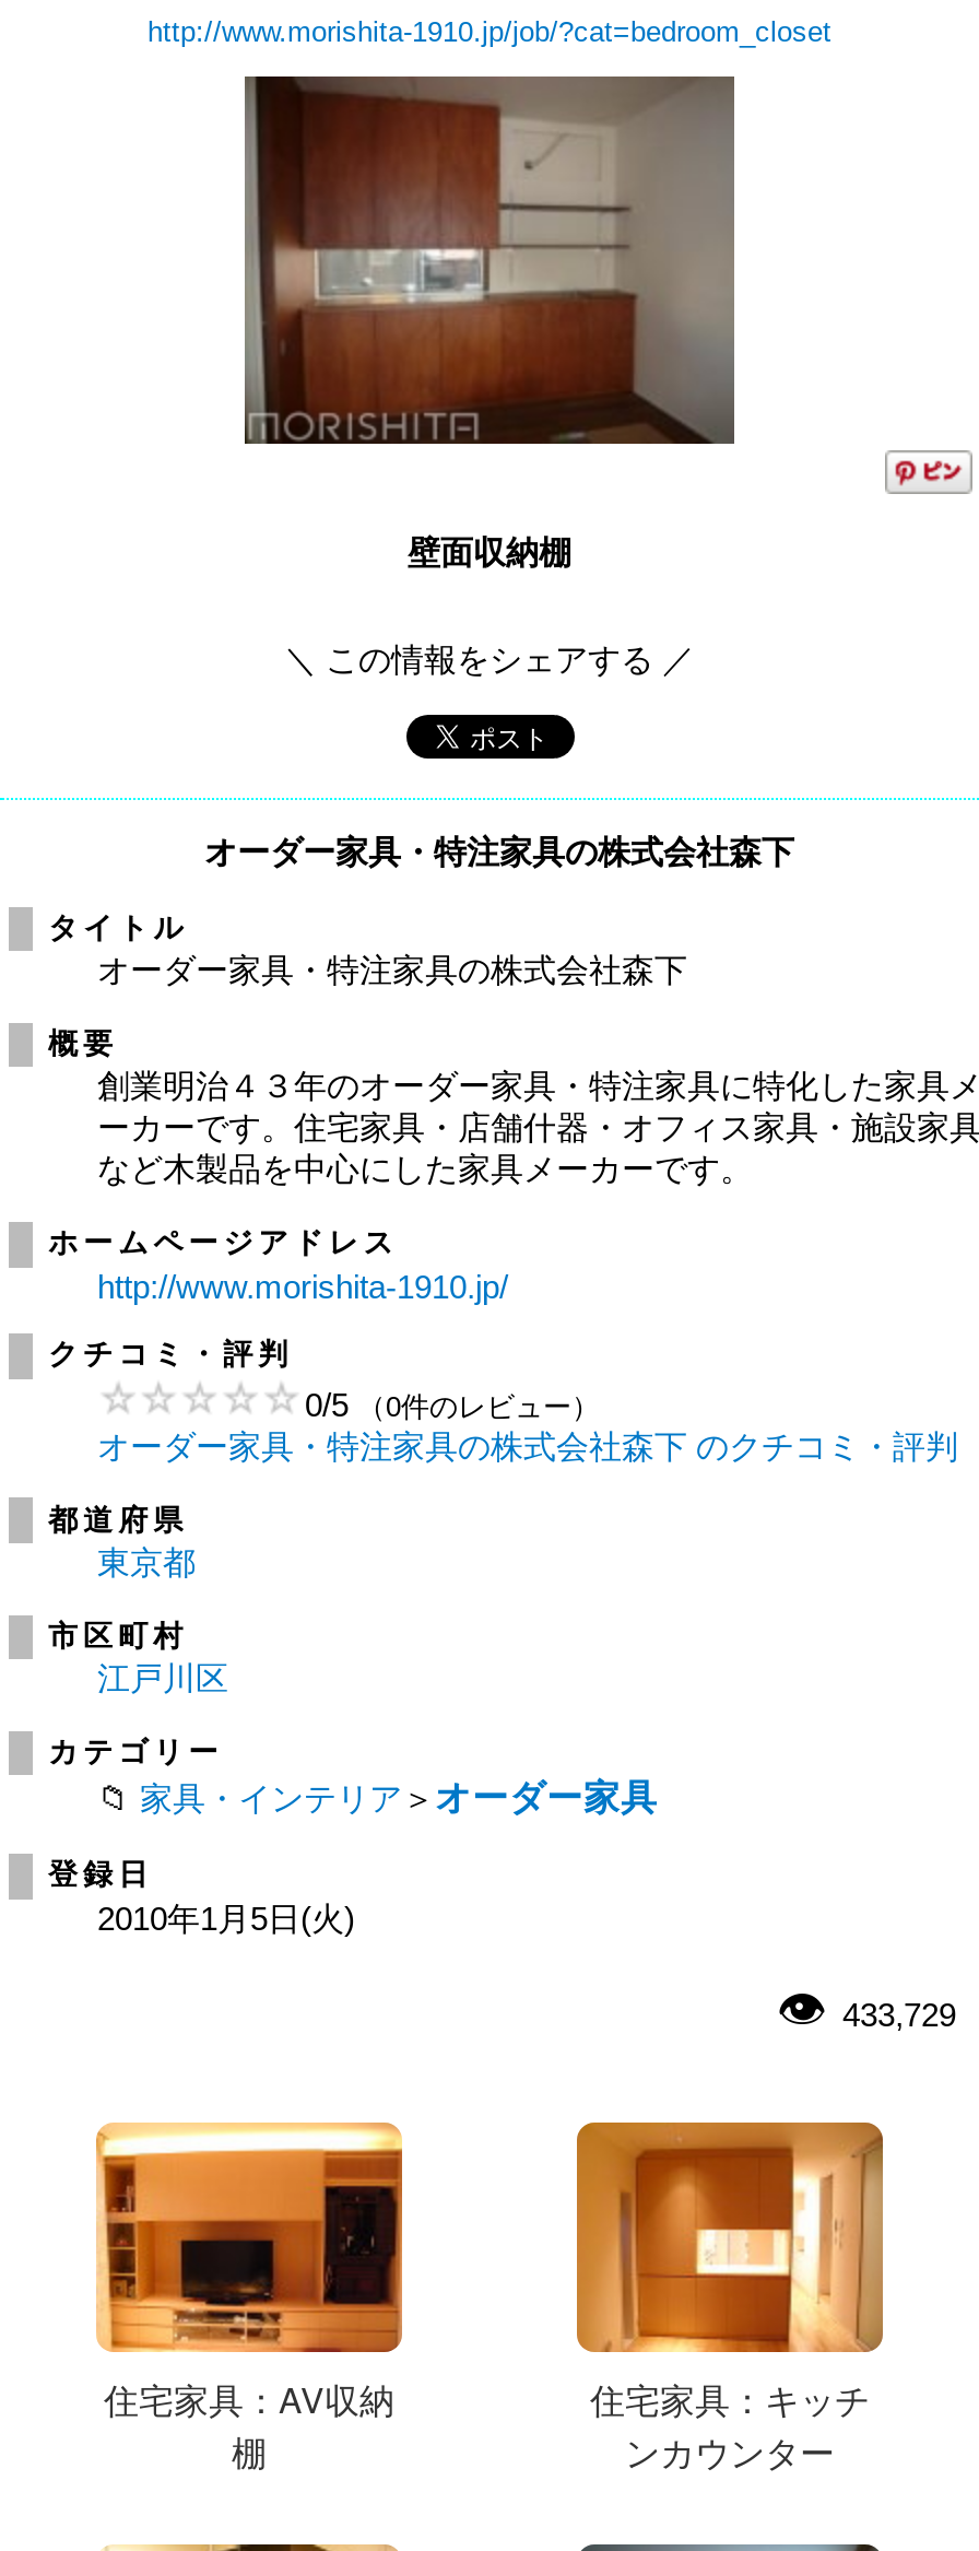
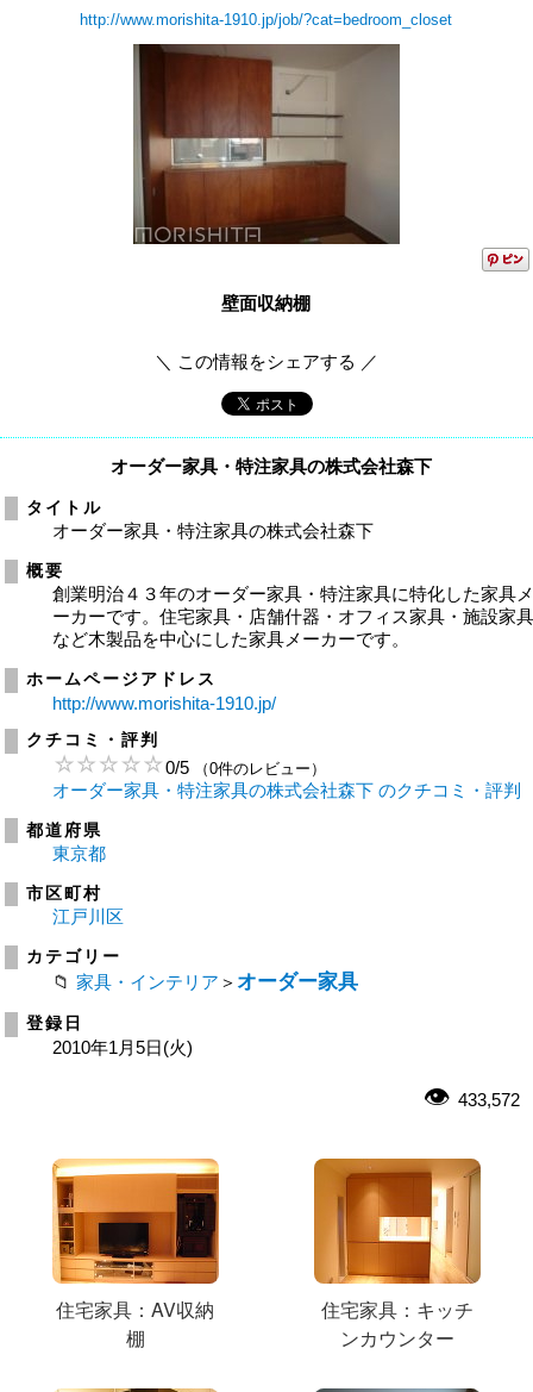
- 433,729
+ 433,572
